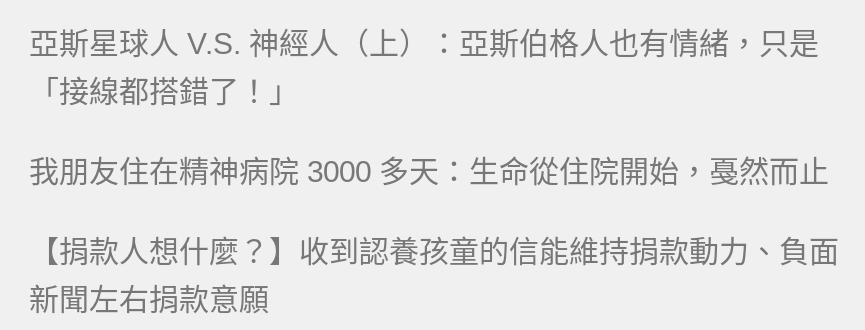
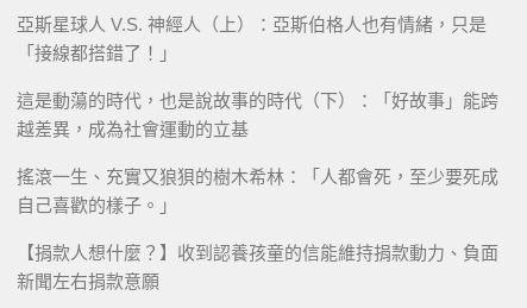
- 我朋友住在精神病院 3000 多天：生命從住院開始，戞然而止
+ 這是動蕩的時代，也是說故事的時代（下）：「好故事」能跨
+ 越差異，成為社會運動的立基
+ 搖滾一生、充實又狼狽的樹木希林：「人都會死，至少要死成
+ 自己喜歡的樣子。」
